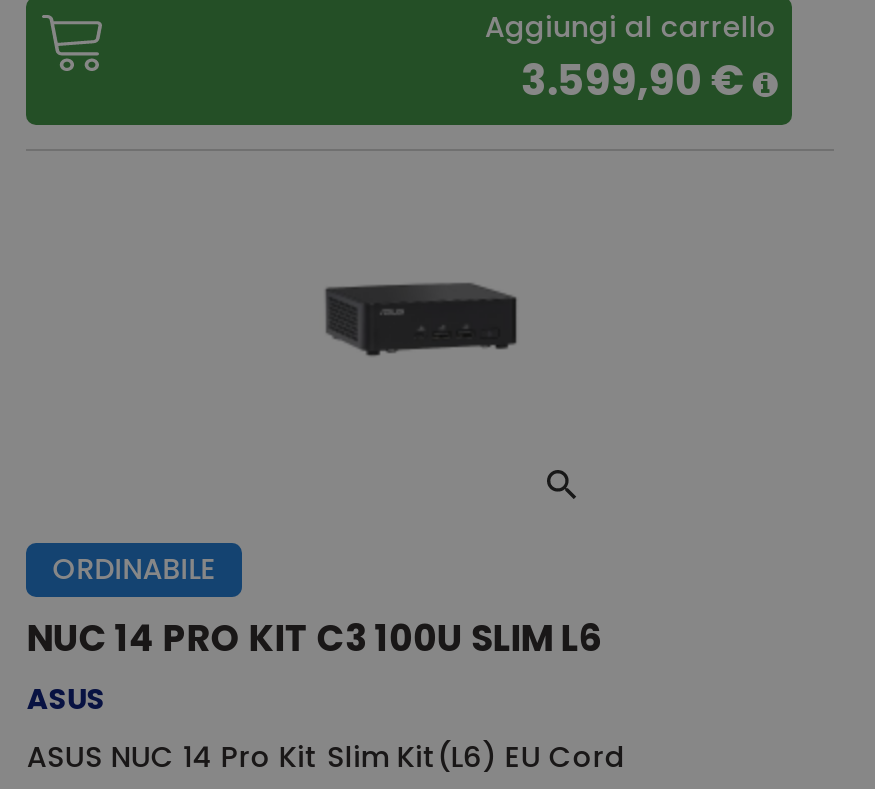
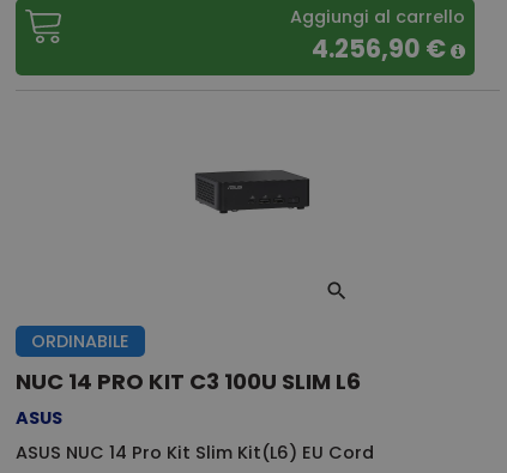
- 3.599,90 €
+ 4.256,90 €
